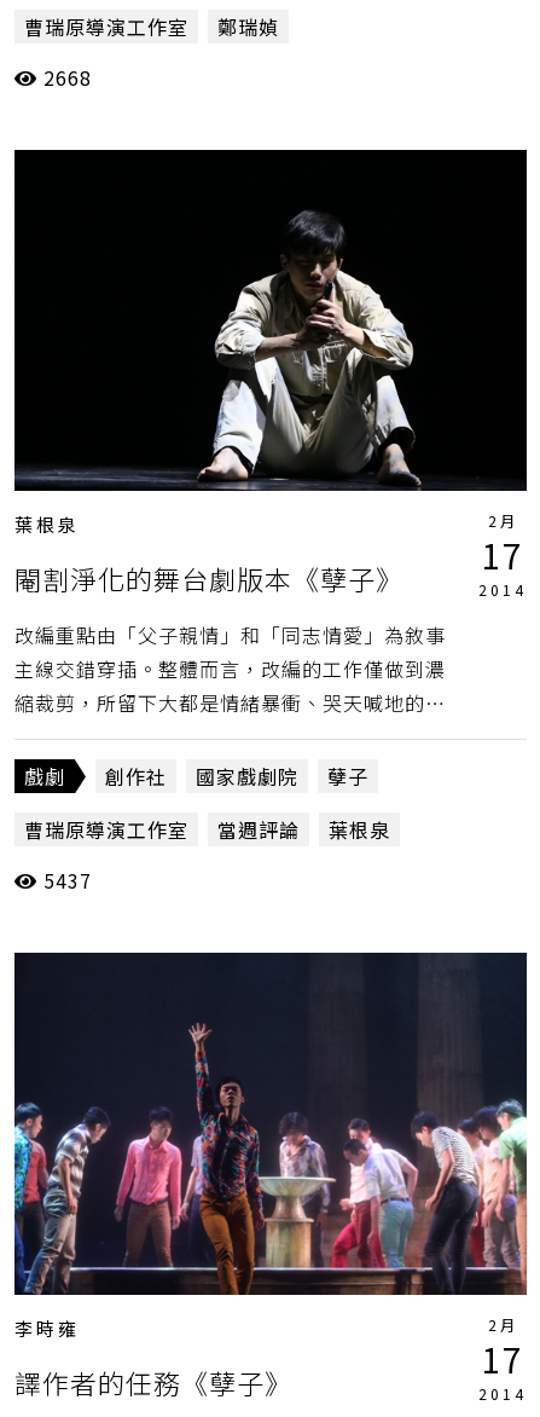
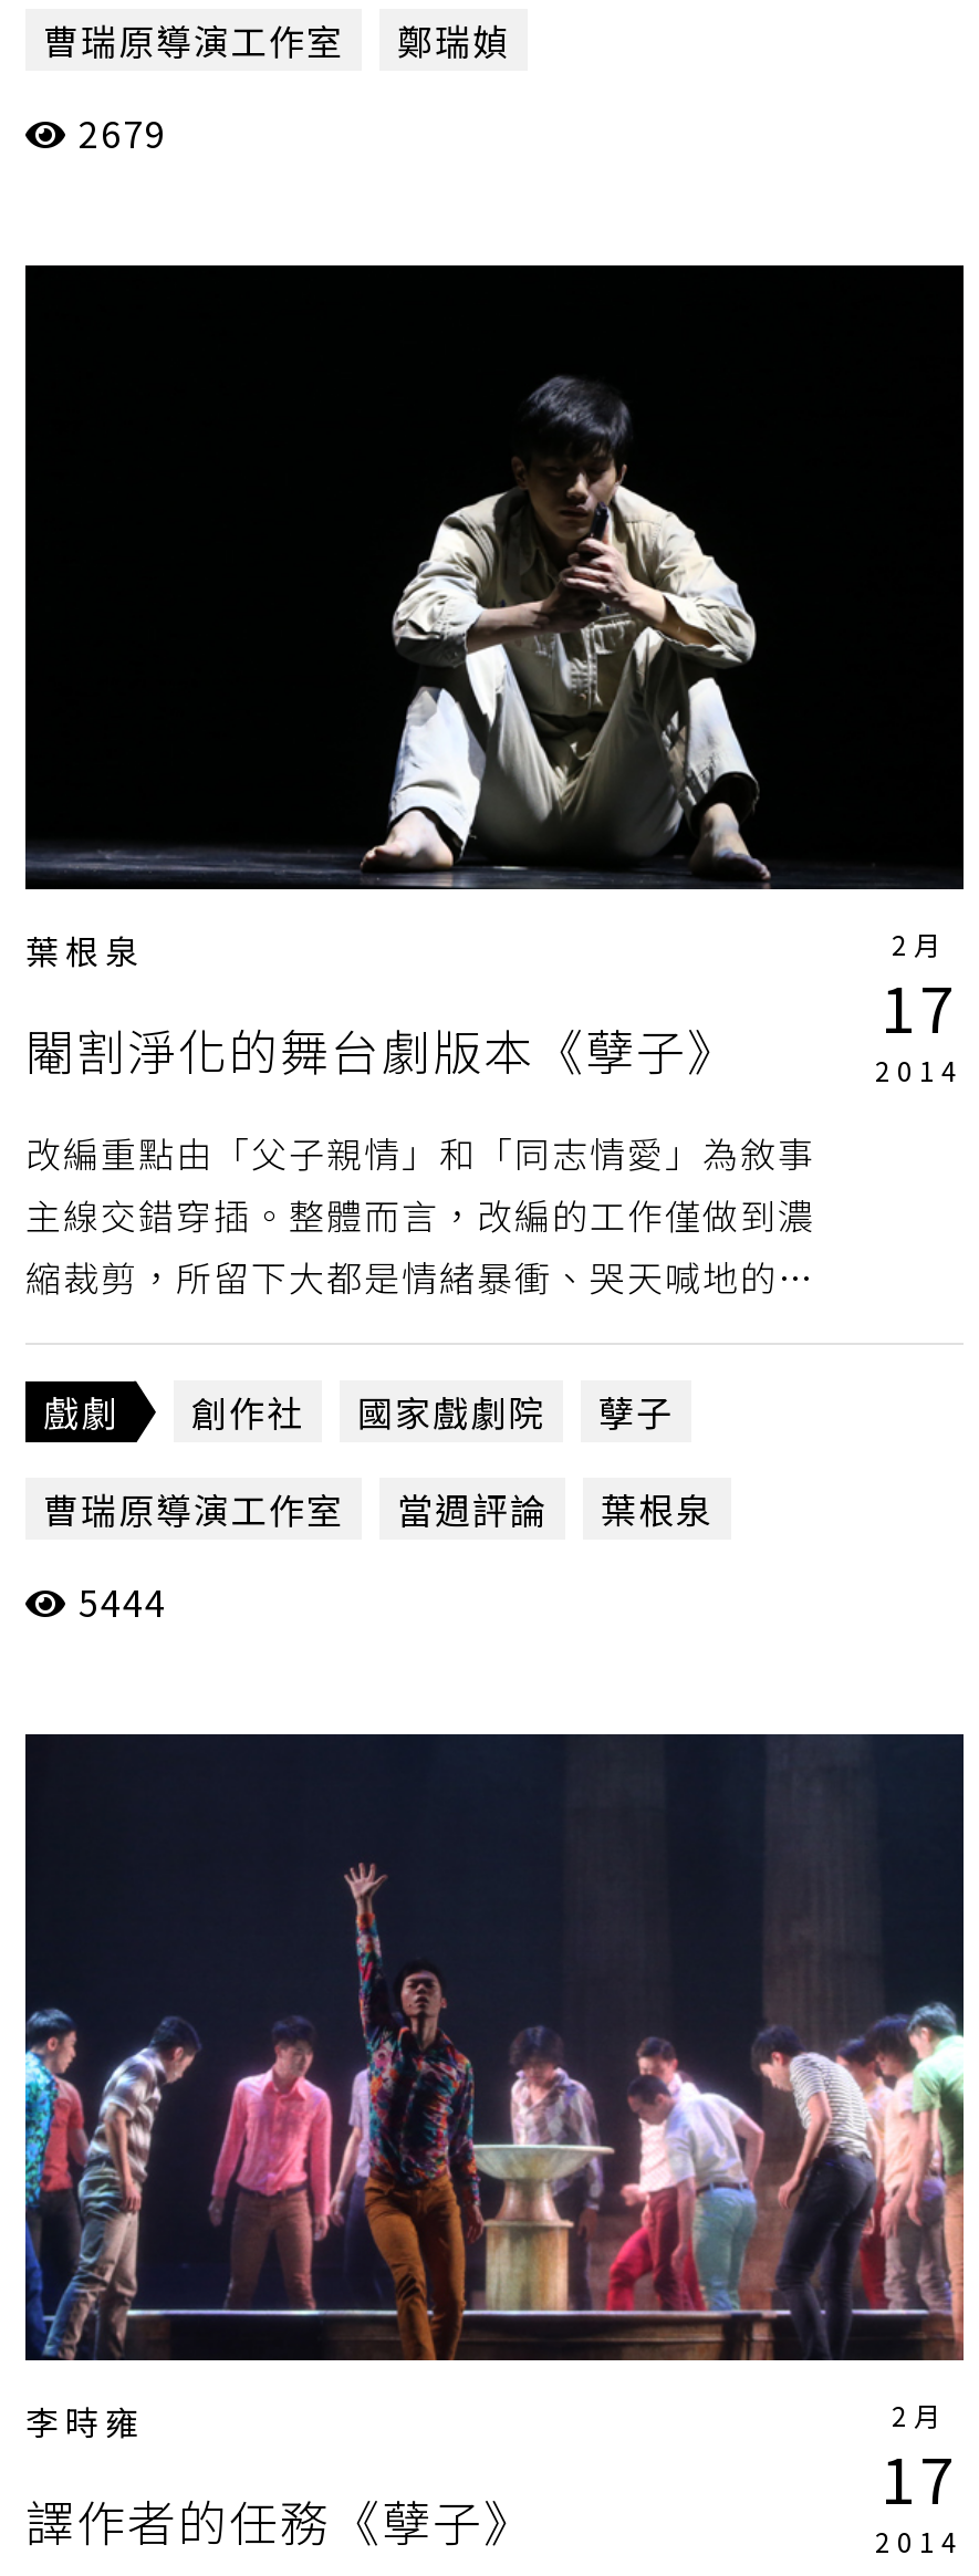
- 2668
+ 2679

- 5437
+ 5444
